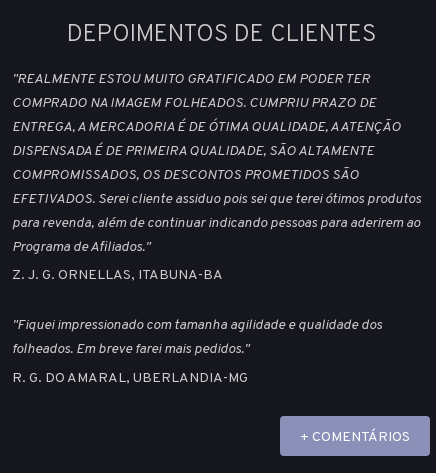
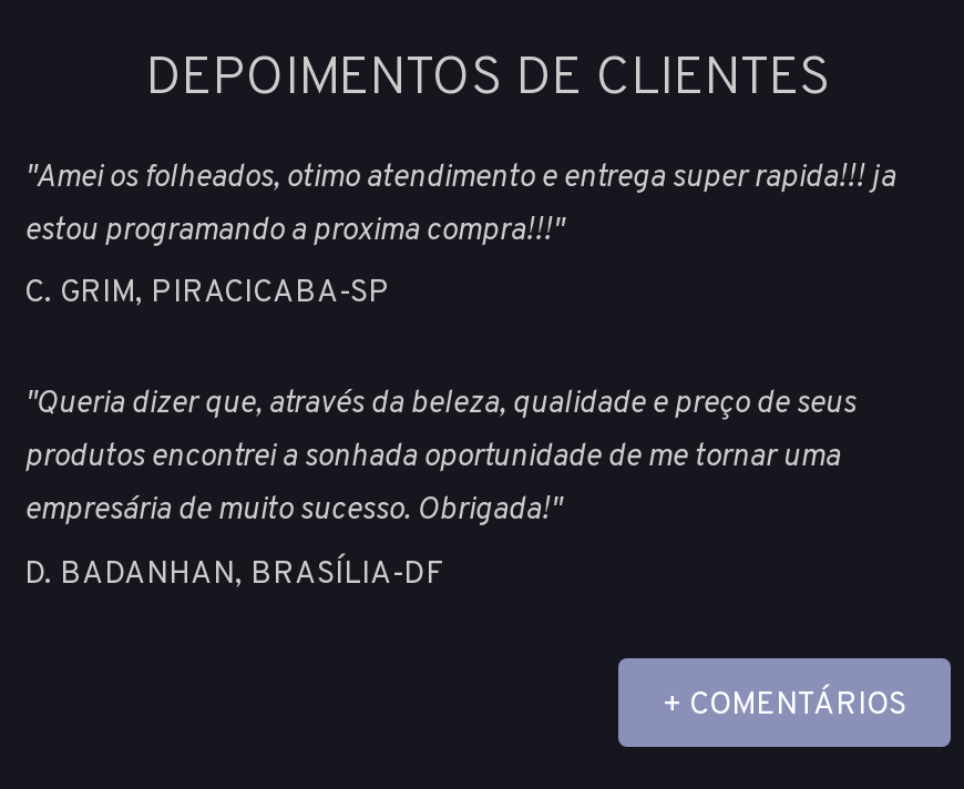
- "REALMENTE ESTOU MUITO GRATIFICADO EM PODER TER
- COMPRADO NA IMAGEM FOLHEADOS. CUMPRIU PRAZO DE
- ENTREGA, A MERCADORIA É DE ÓTIMA QUALIDADE, A ATENÇÃO
- DISPENSADA É DE PRIMEIRA QUALIDADE, SÃO ALTAMENTE
- COMPROMISSADOS, OS DESCONTOS PROMETIDOS SÃO
- EFETIVADOS. Serei cliente assiduo pois sei que terei ótimos produtos
- para revenda, além de continuar indicando pessoas para aderirem ao
- Programa de Afiliados."
+ "Amei os folheados, otimo atendimento e entrega super rapida!!! ja
+ estou programando a proxima compra!!!"

- Z. J. G. ORNELLAS, ITABUNA-BA
+ C. GRIM, PIRACICABA-SP

- "Fiquei impressionado com tamanha agilidade e qualidade dos
- folheados. Em breve farei mais pedidos."
+ "Queria dizer que, através da beleza, qualidade e preço de seus
+ produtos encontrei a sonhada oportunidade de me tornar uma
+ empresária de muito sucesso. Obrigada!"

- R. G. DO AMARAL, UBERLANDIA-MG
+ D. BADANHAN, BRASÍLIA-DF
